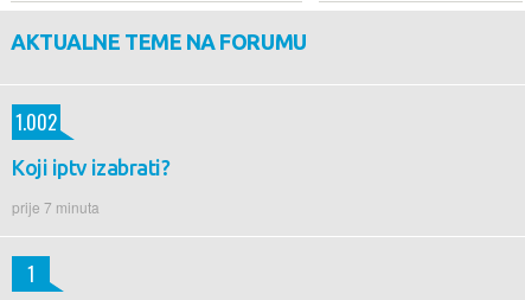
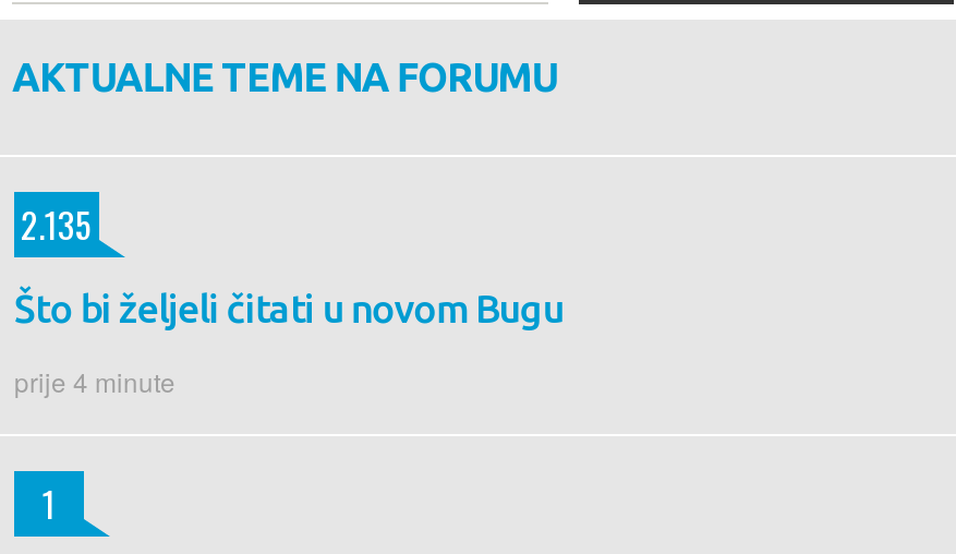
- 1.002
+ 2.135

- Koji iptv izabrati?
+ Što bi željeli čitati u novom Bugu

- prije 7 minuta
+ prije 4 minute
